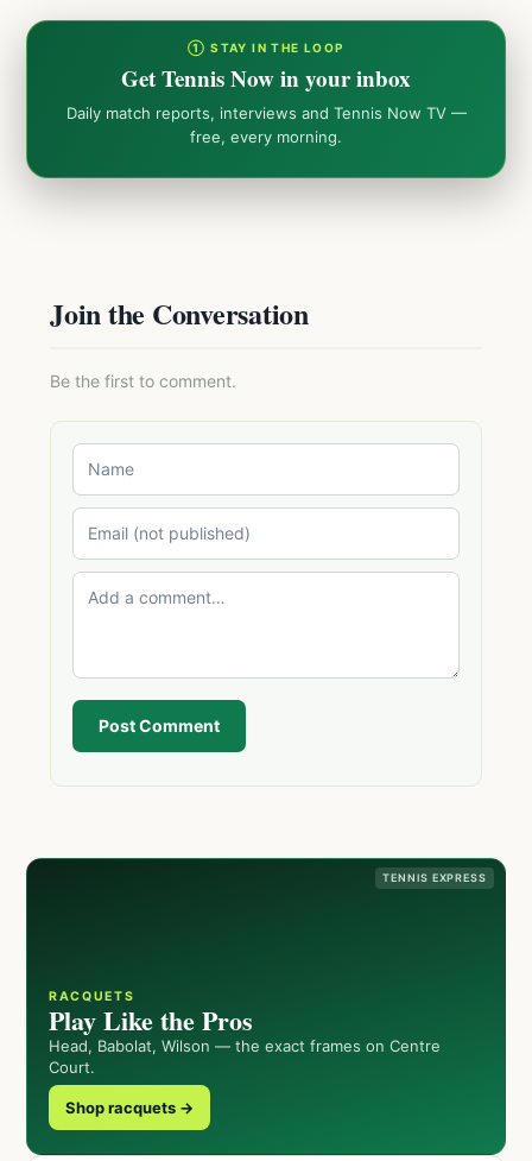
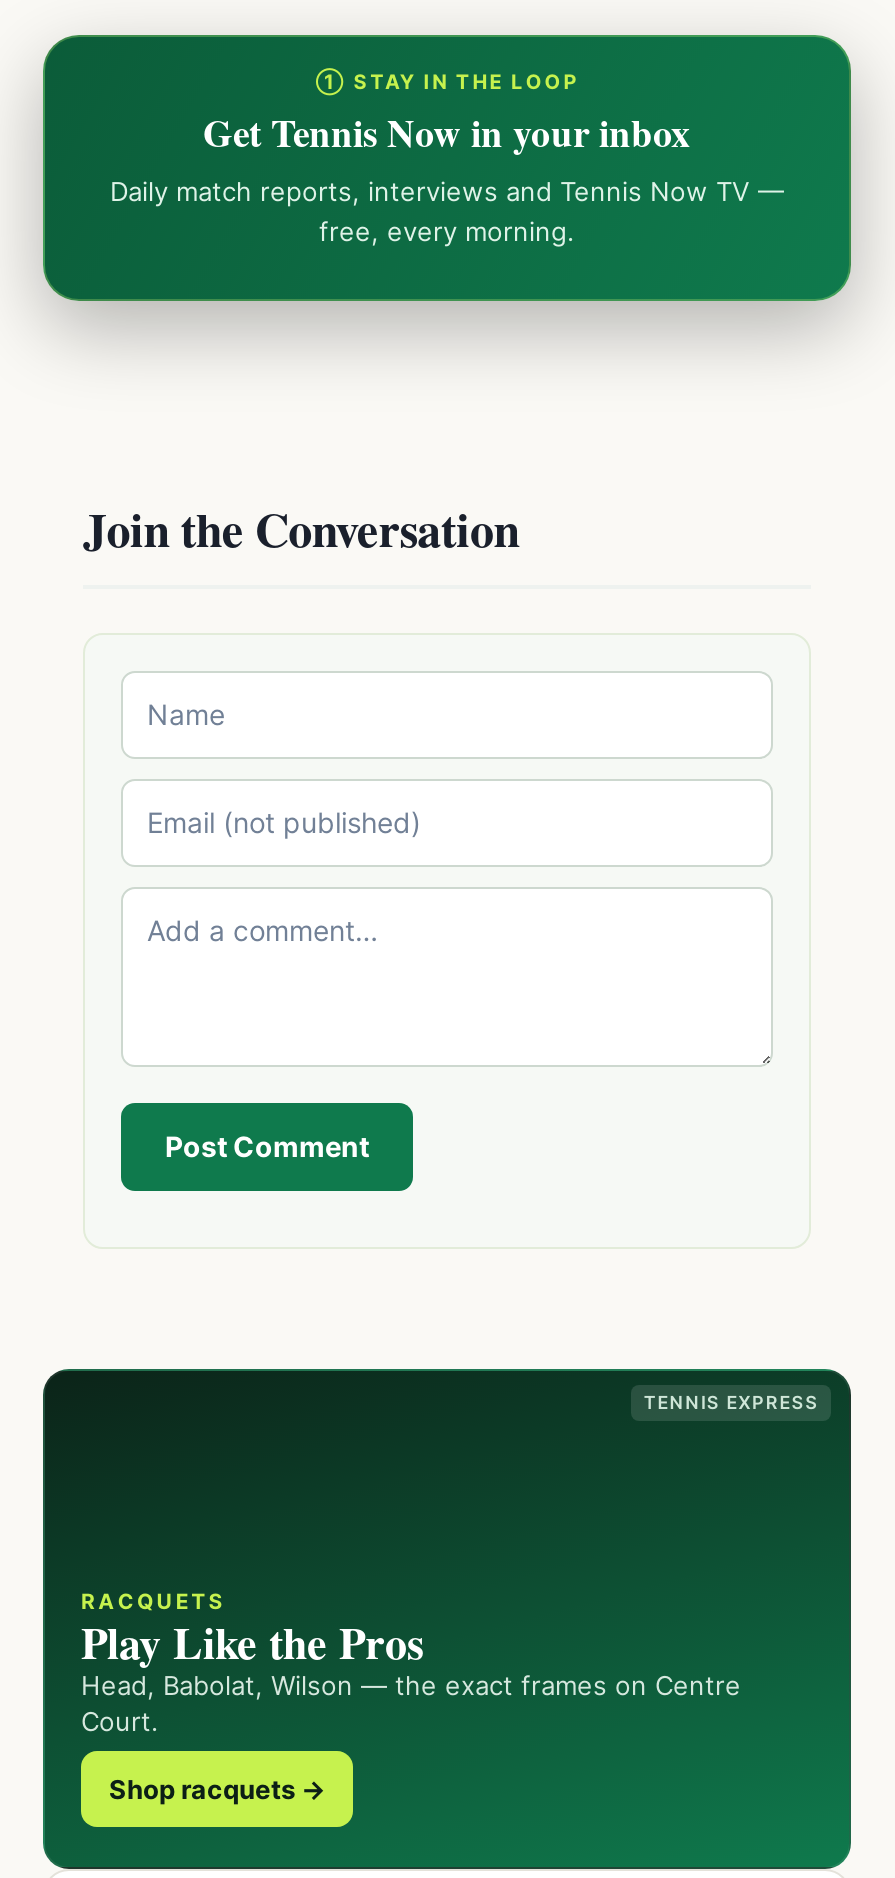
- Be the first to comment.
